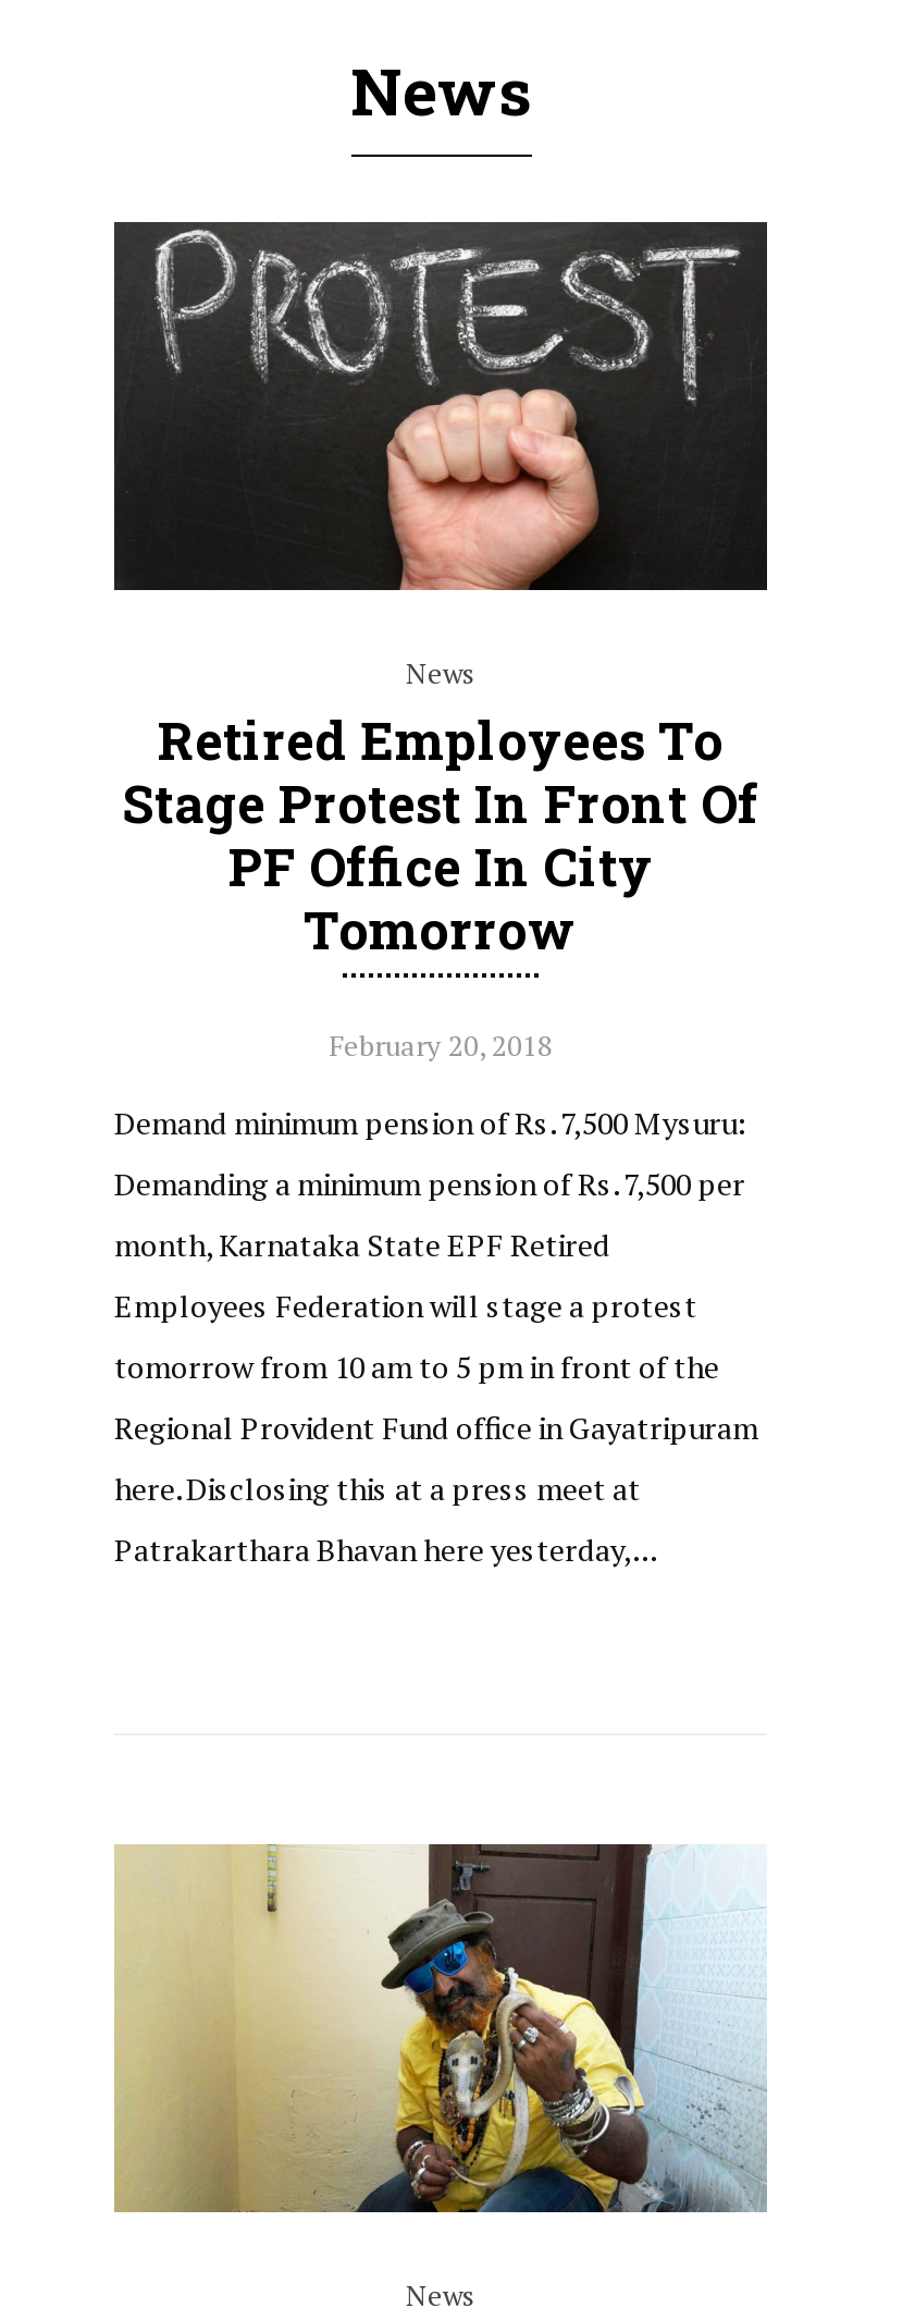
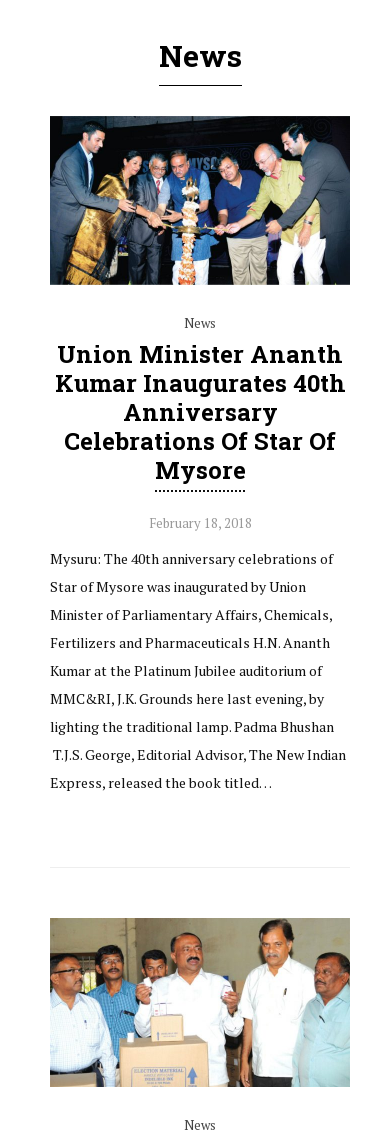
- [image]
+ [image]

- Retired Employees To
- Stage Protest In Front Of
- PF Office In City
- Tomorrow
- February 20, 2018
- Demand minimum pension of Rs. 7,500 Mysuru:
- Demanding a minimum pension of Rs. 7,500 per
- month, Karnataka State EPF Retired
- Employees Federation will stage a protest
- tomorrow from 10 am to 5 pm in front of the
- Regional Provident Fund office in Gayatripuram
- here. Disclosing this at a press meet at
- Patrakarthara Bhavan here yesterday,…
+ Union Minister Ananth
+ Kumar Inaugurates 40th
+ Anniversary
+ Celebrations Of Star Of
+ Mysore
+ February 18, 2018
+ Mysuru: The 40th anniversary celebrations of
+ Star of Mysore was inaugurated by Union
+ Minister of Parliamentary Affairs, Chemicals,
+ Fertilizers and Pharmaceuticals H.N. Ananth
+ Kumar at the Platinum Jubilee auditorium of
+ MMC&RI, J.K. Grounds here last evening, by
+ lighting the traditional lamp. Padma Bhushan
+ T.J.S. George, Editorial Advisor, The New Indian
+ Express, released the book titled…

- [image]
+ [image]
